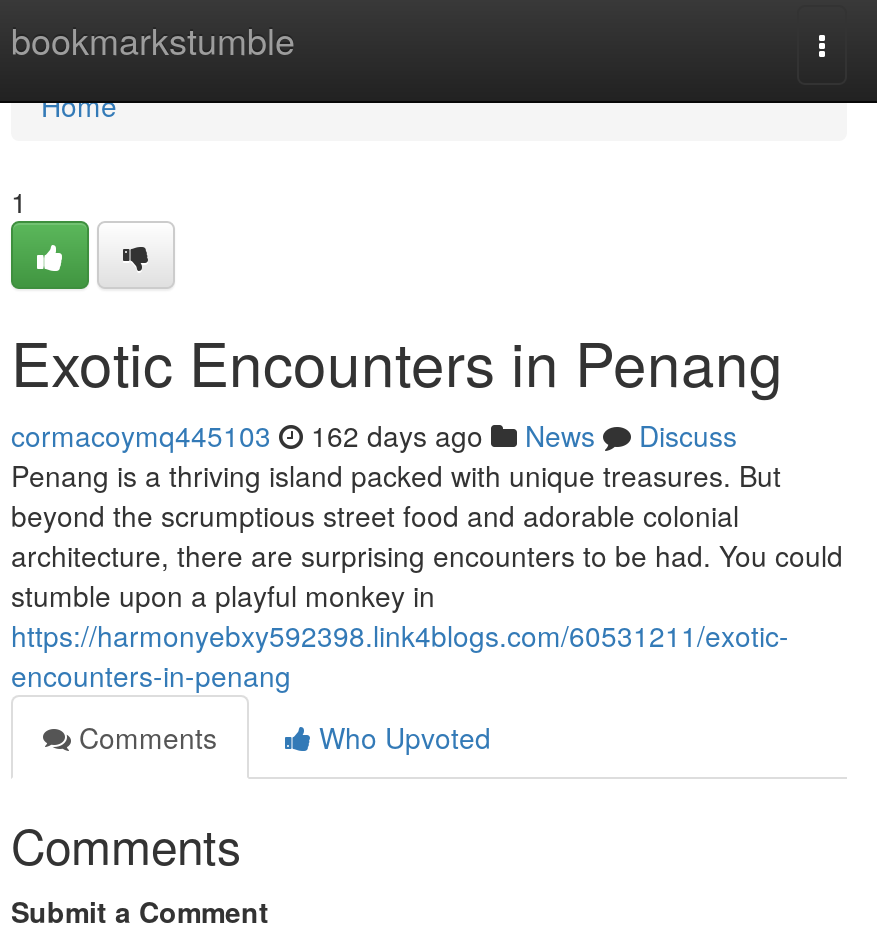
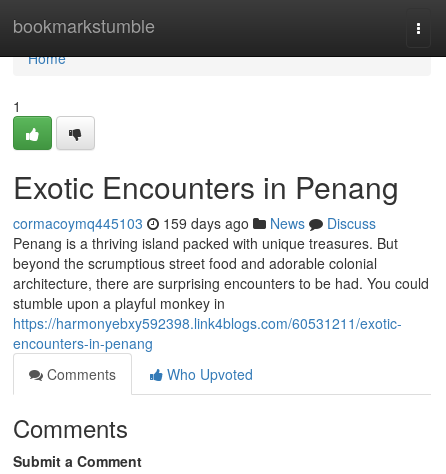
- cormacoymq445103 162 days ago News Discuss
+ cormacoymq445103 159 days ago News Discuss
